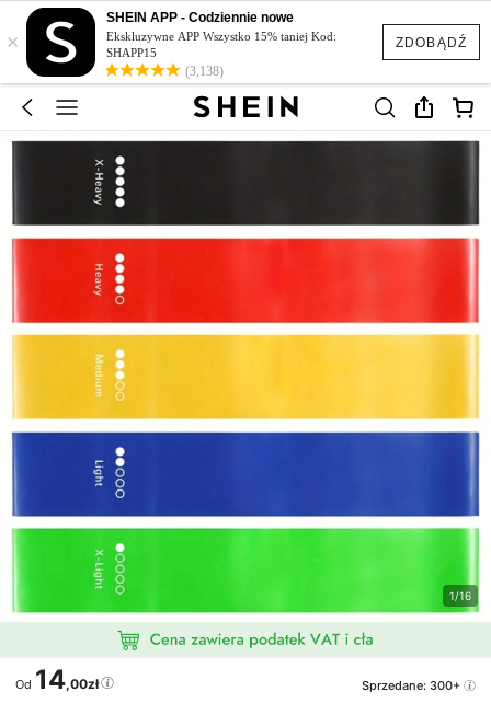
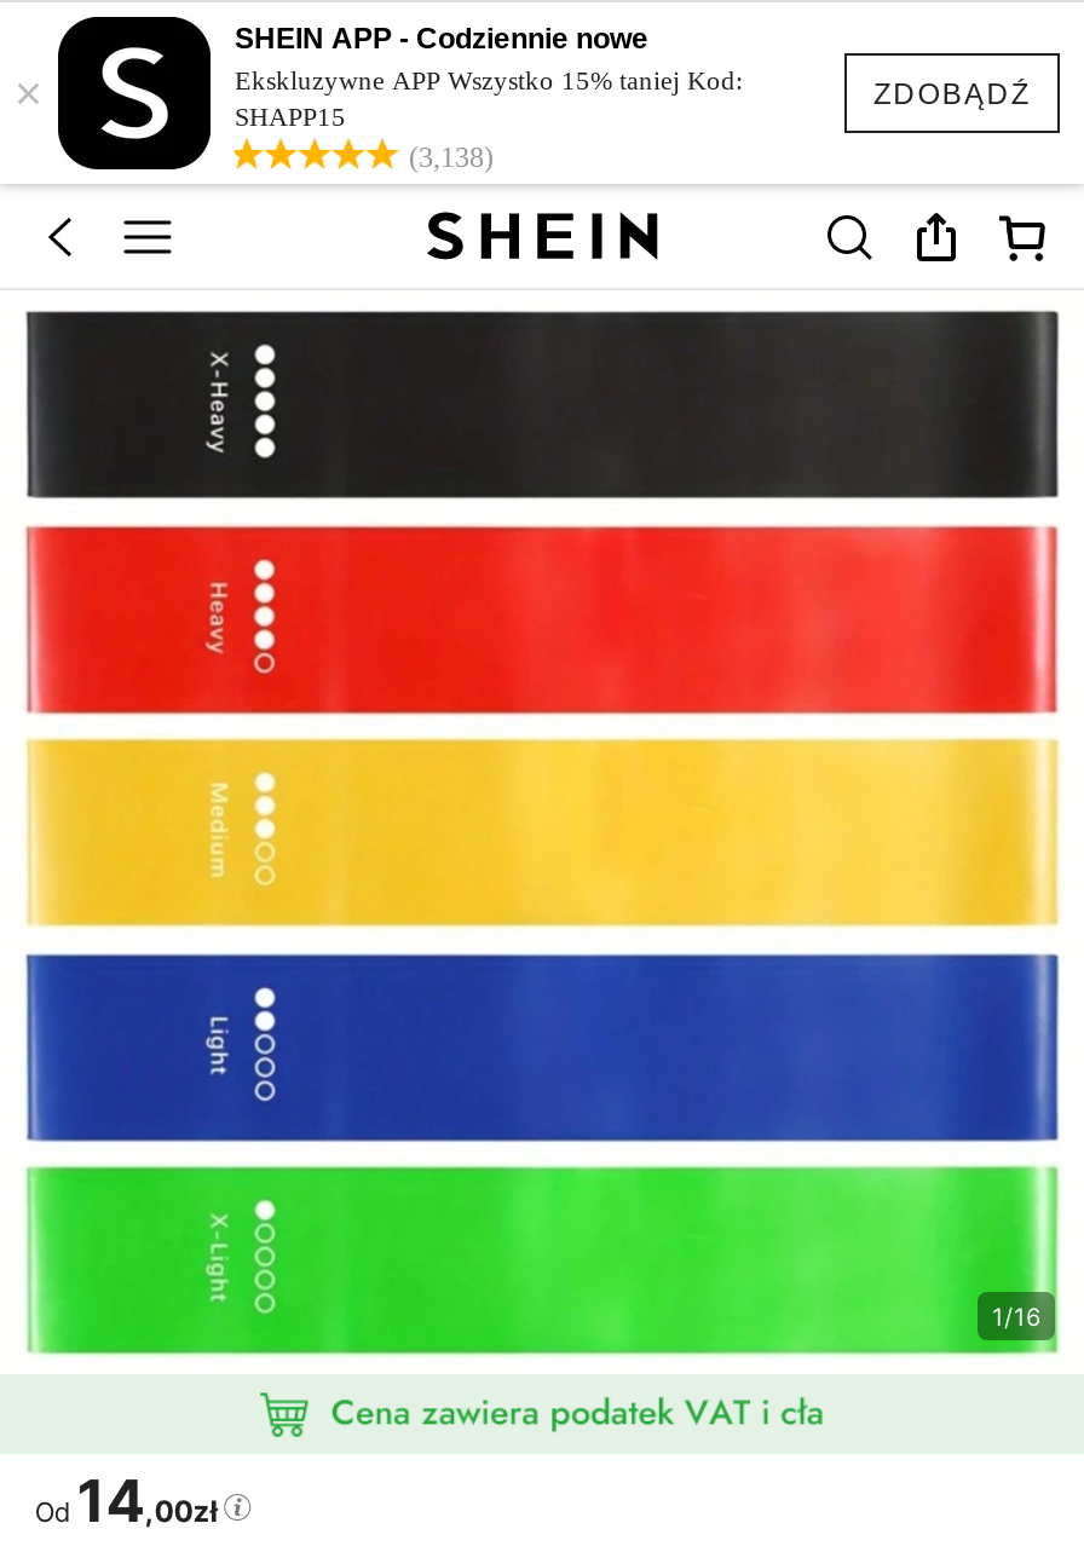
- Sprzedane: 300+
